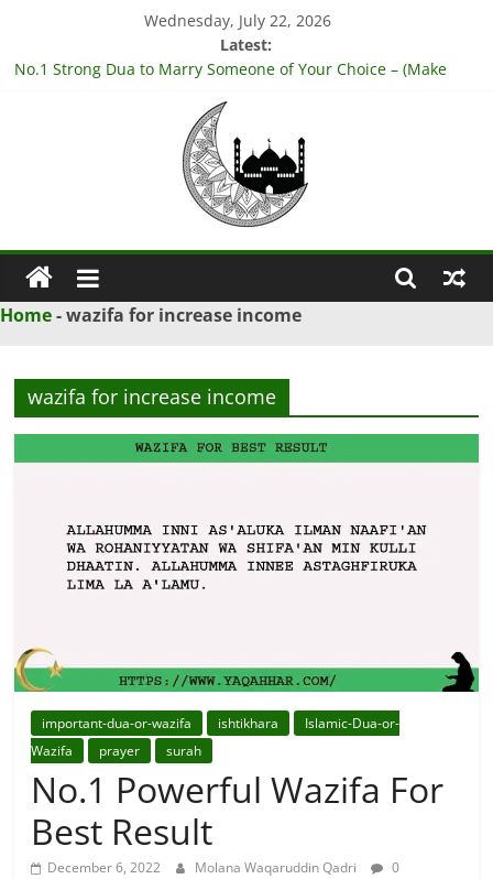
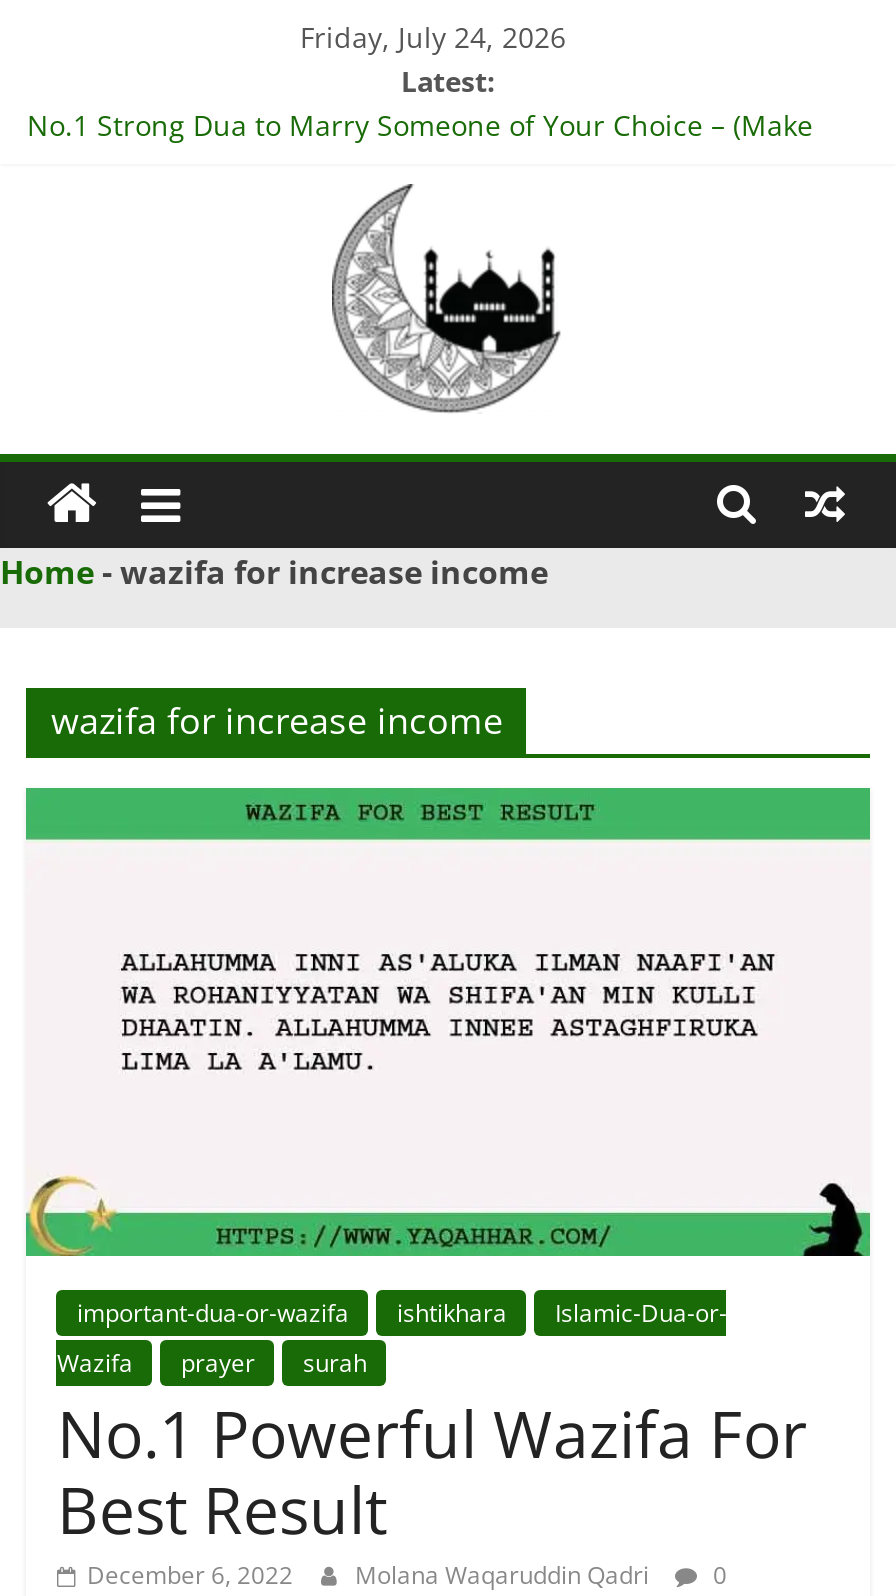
- Wednesday, July 22, 2026
+ Friday, July 24, 2026
